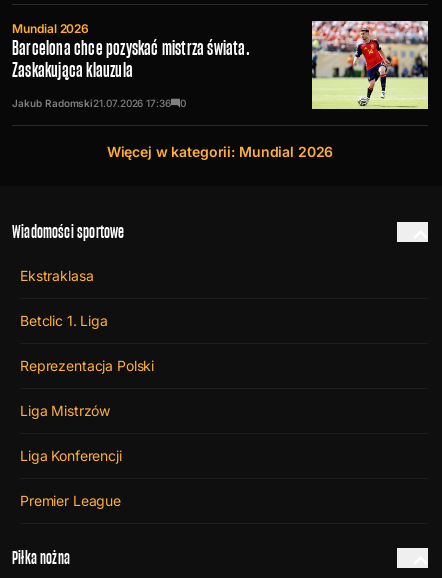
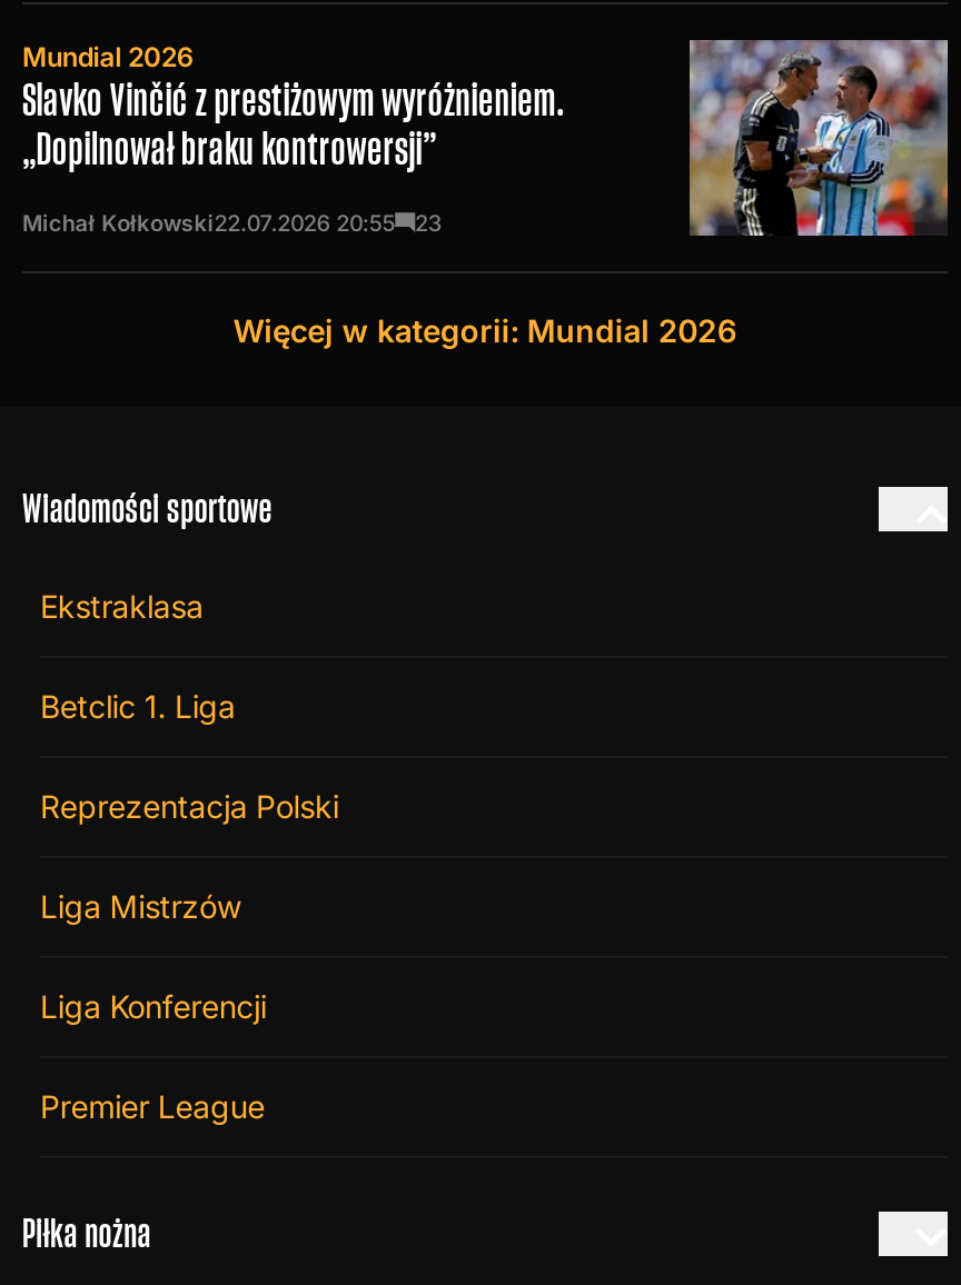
- [image]
+ [image]

- Barcelona chce pozyskać mistrza świata.
- Zaskakująca klauzula
+ Slavko Vinčić z prestiżowym wyróżnieniem.
+ „Dopilnował braku kontrowersji”

- Jakub Radomski21.07.2026 17:36
- 0
+ Michał Kołkowski22.07.2026 20:55
+ 23
